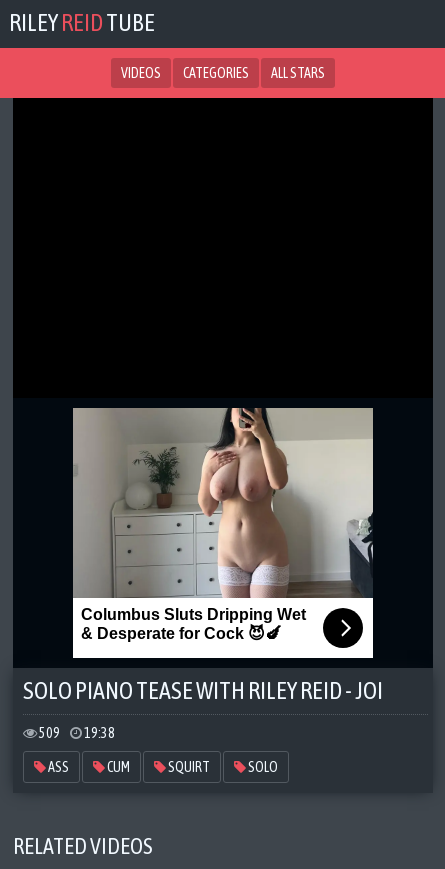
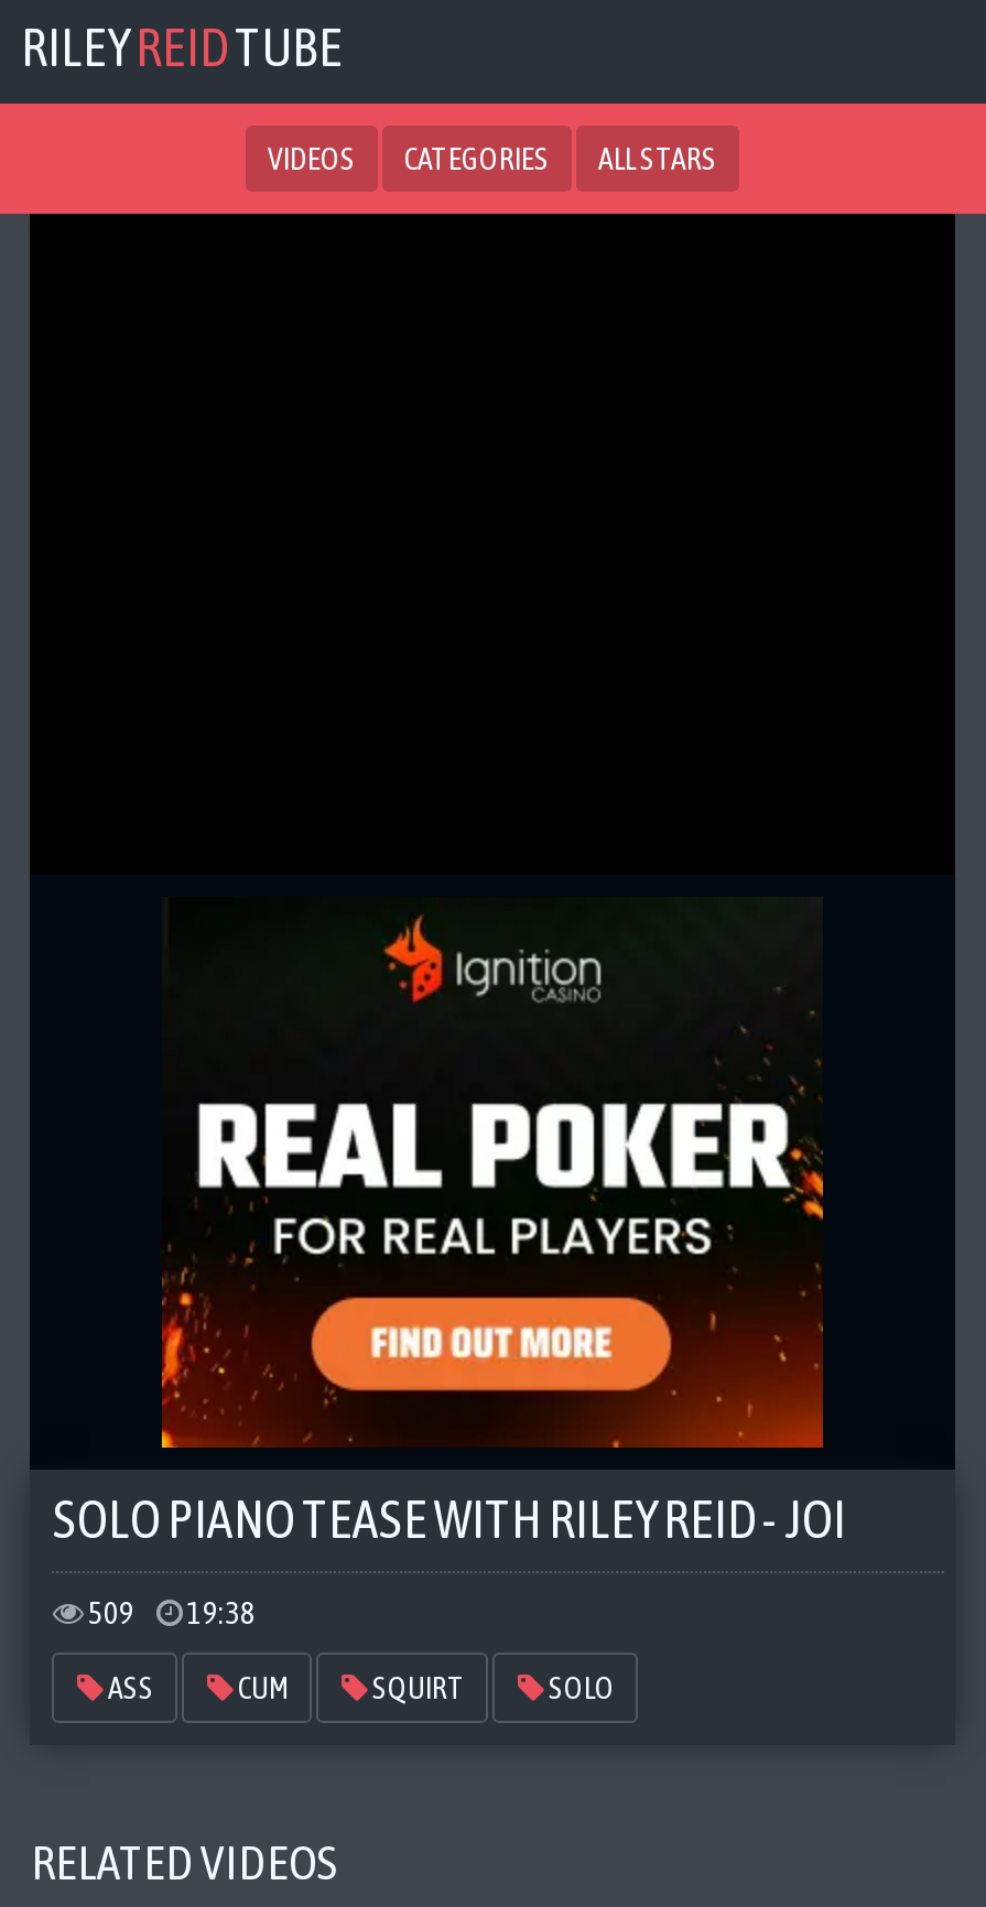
- [image]
+ [image]
